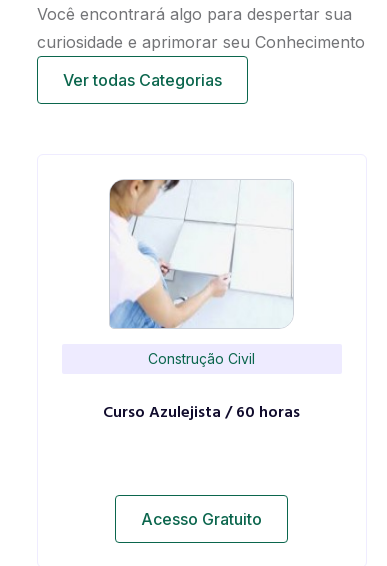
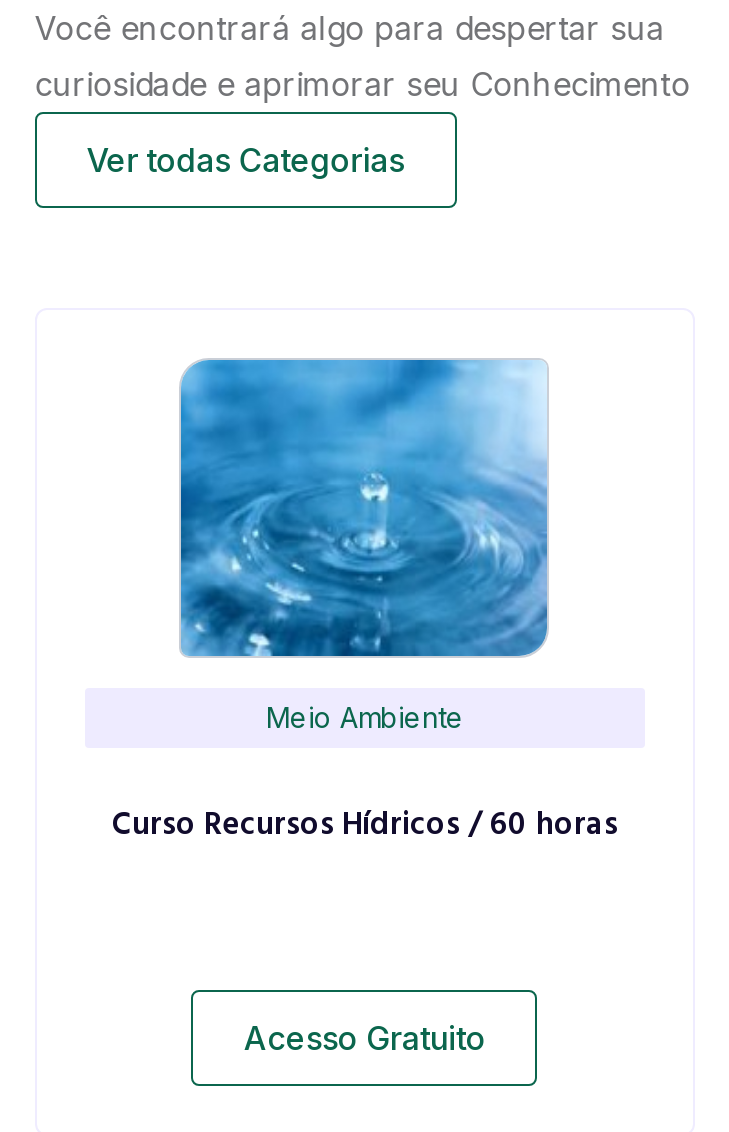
- [image]
- Construção Civil
+ [image]
+ Meio Ambiente

- Curso Azulejista / 60 horas
+ Curso Recursos Hídricos / 60 horas
